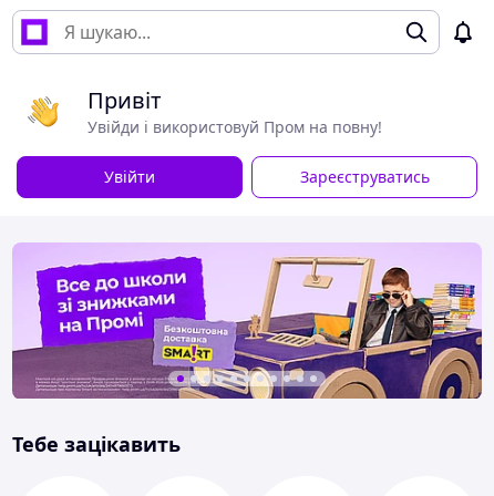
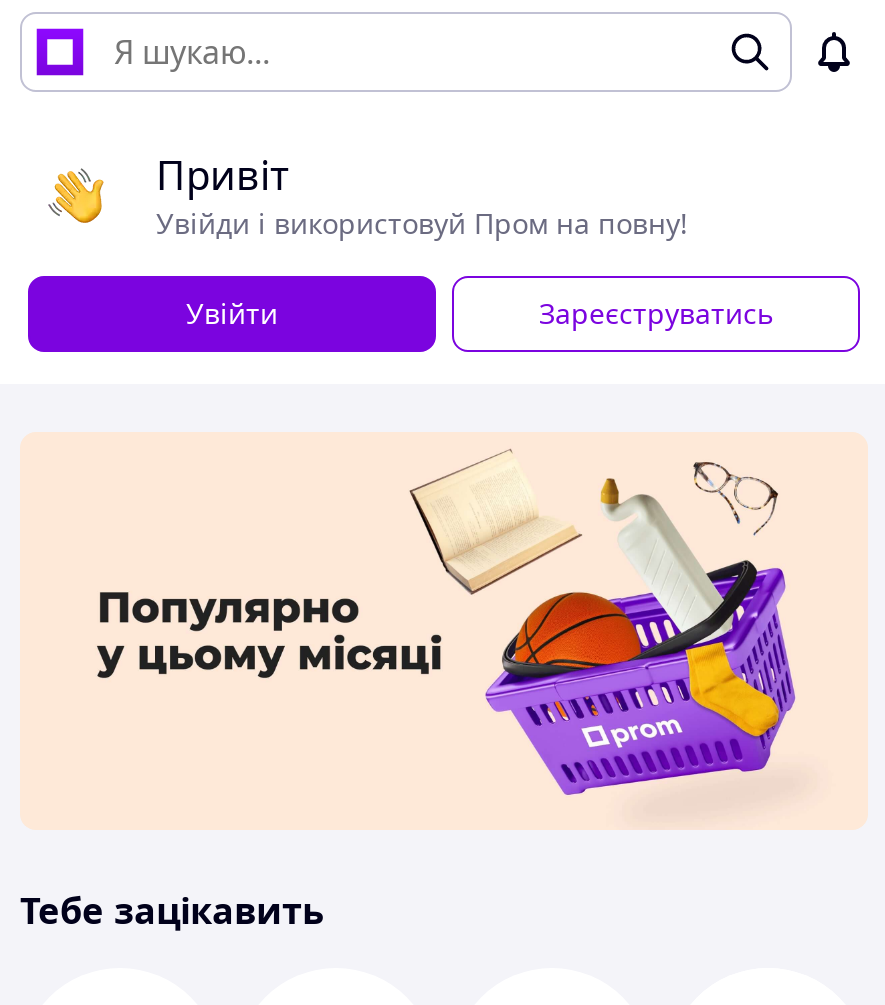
- [image]
+ [image]
